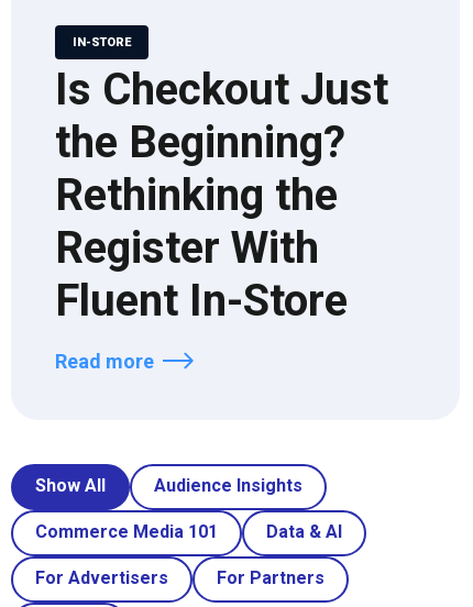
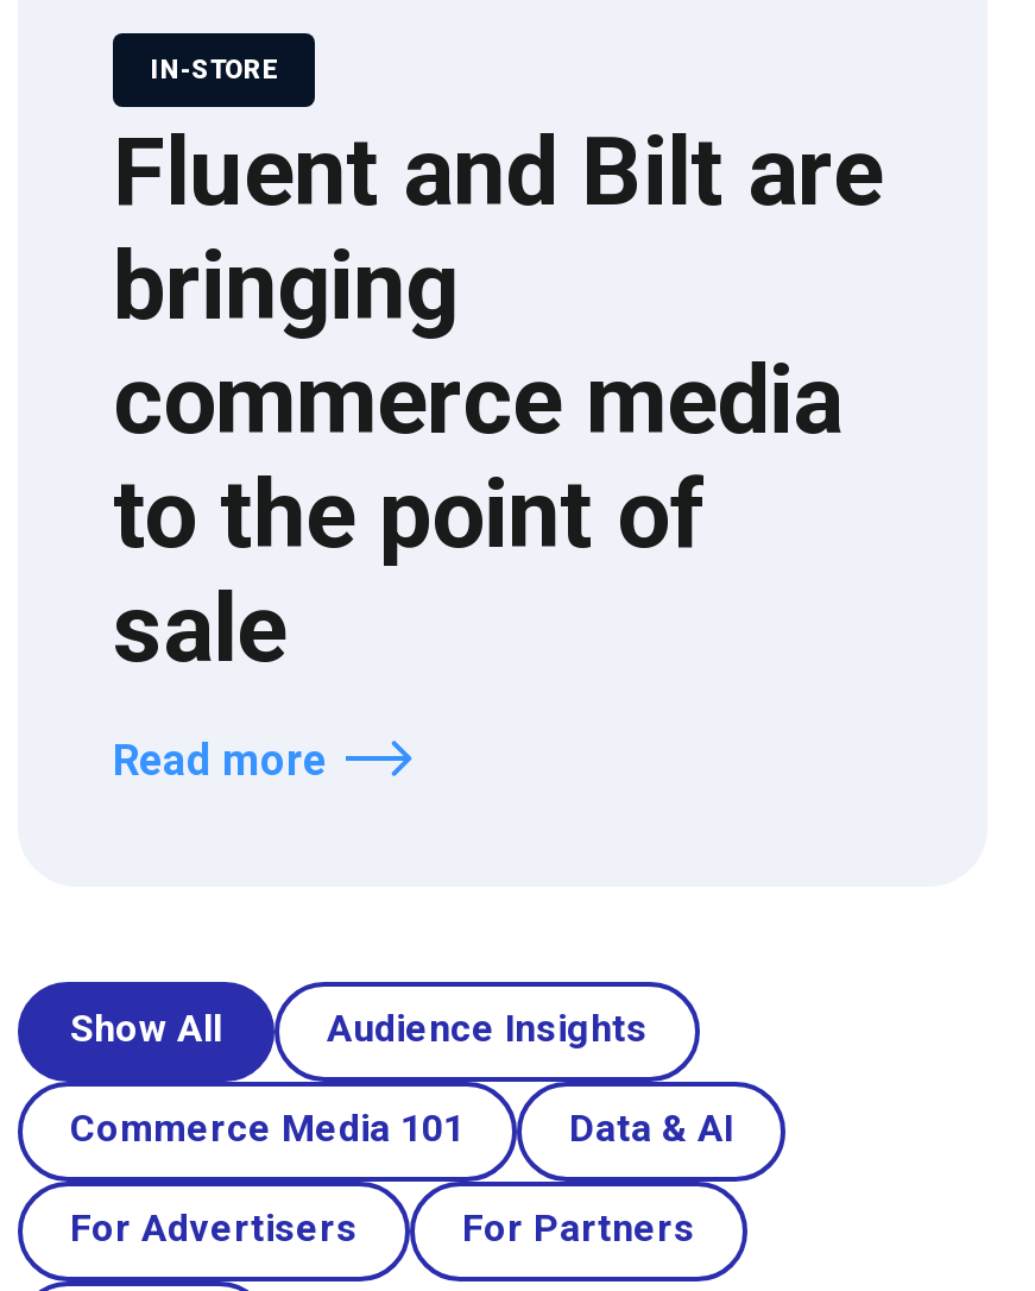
- Is Checkout Just
- the Beginning?
- Rethinking the
- Register With
- Fluent In-Store
+ Fluent and Bilt are
+ bringing
+ commerce media
+ to the point of
+ sale
